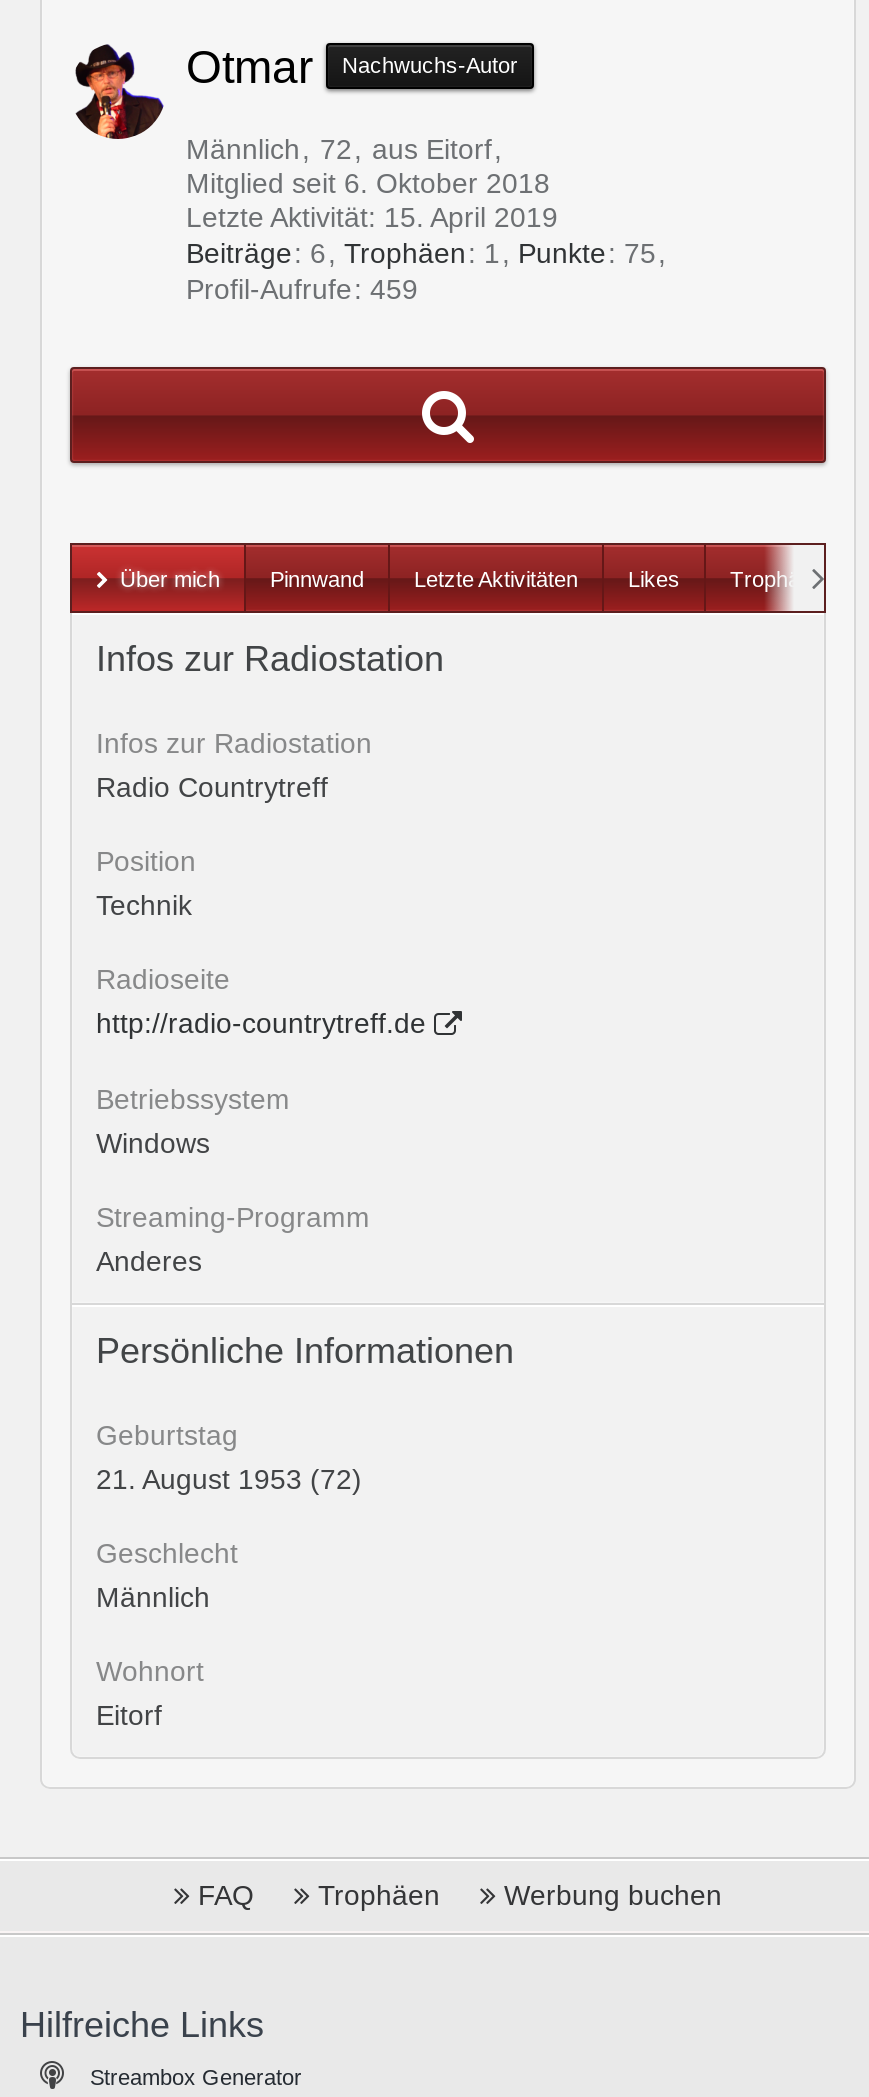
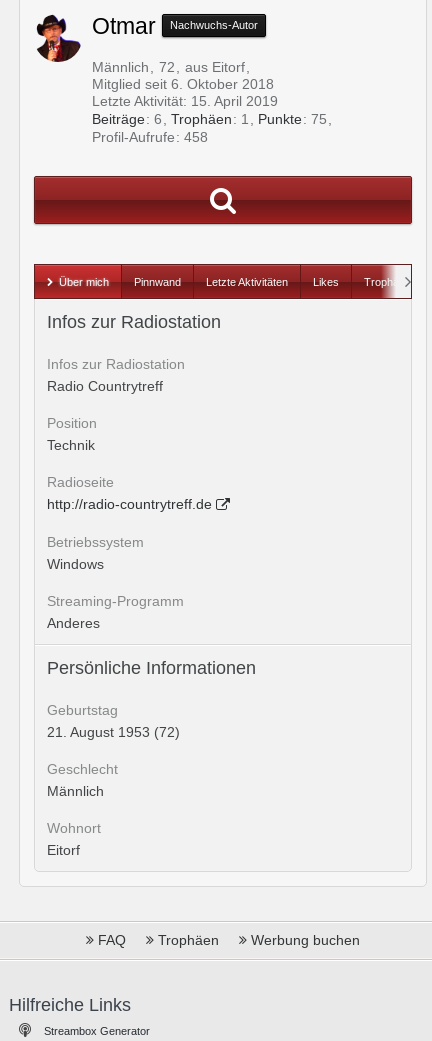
- Profil-Aufrufe 459
+ Profil-Aufrufe 458
